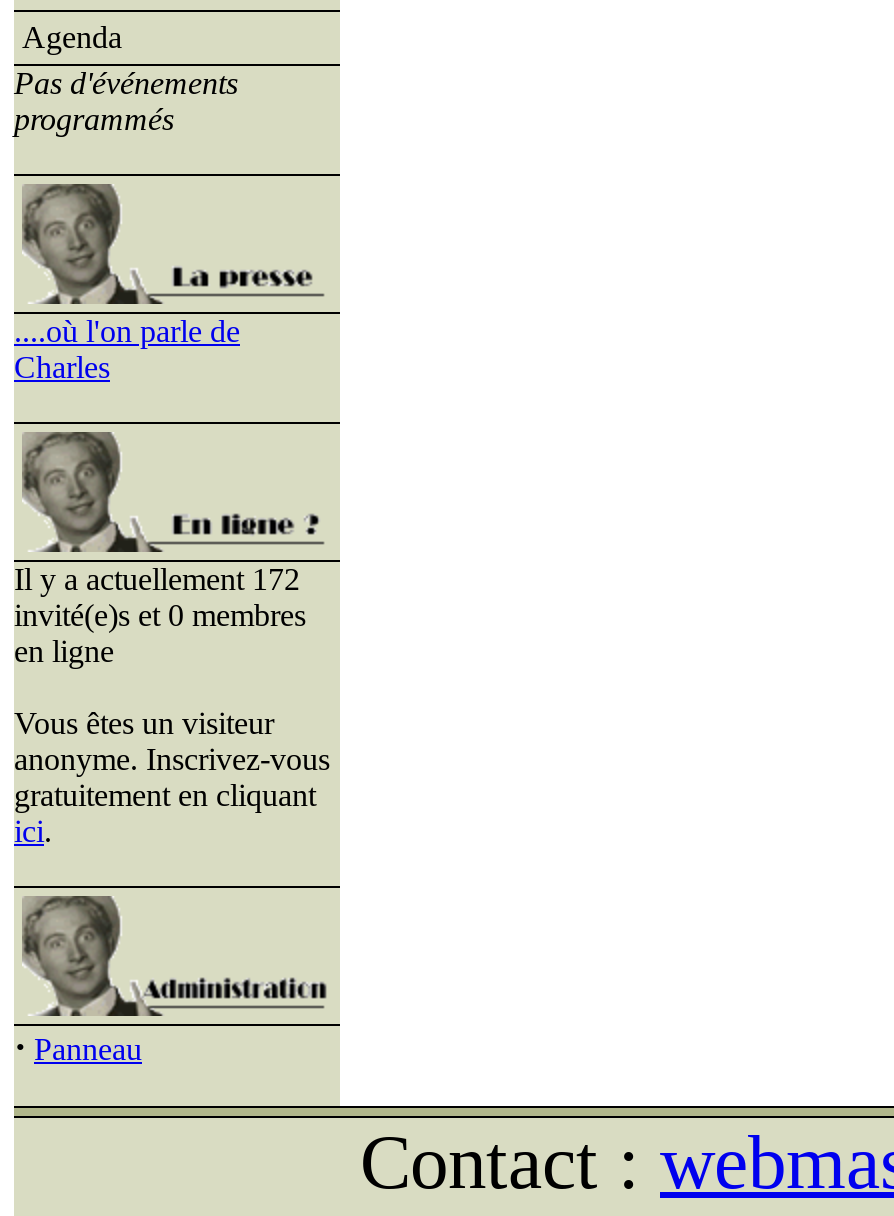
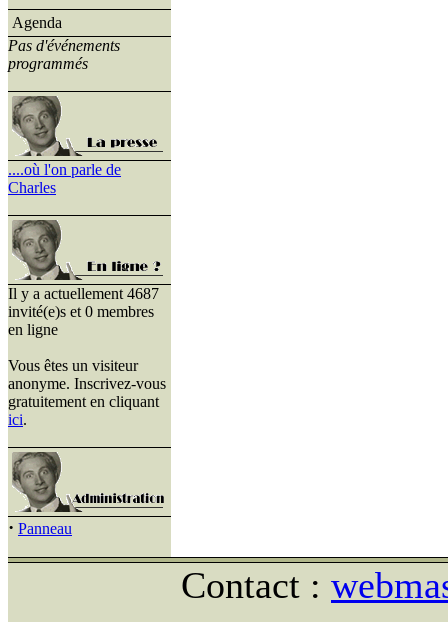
- Il y a actuellement 172
+ Il y a actuellement 4687
